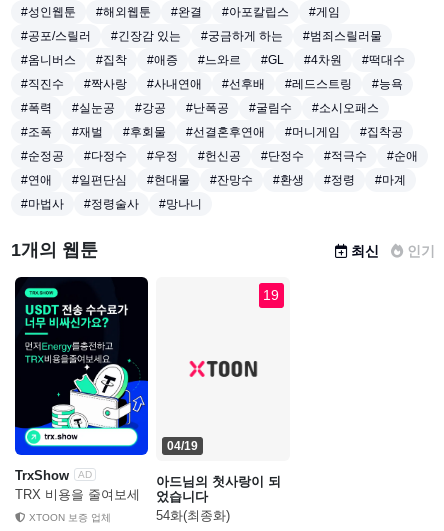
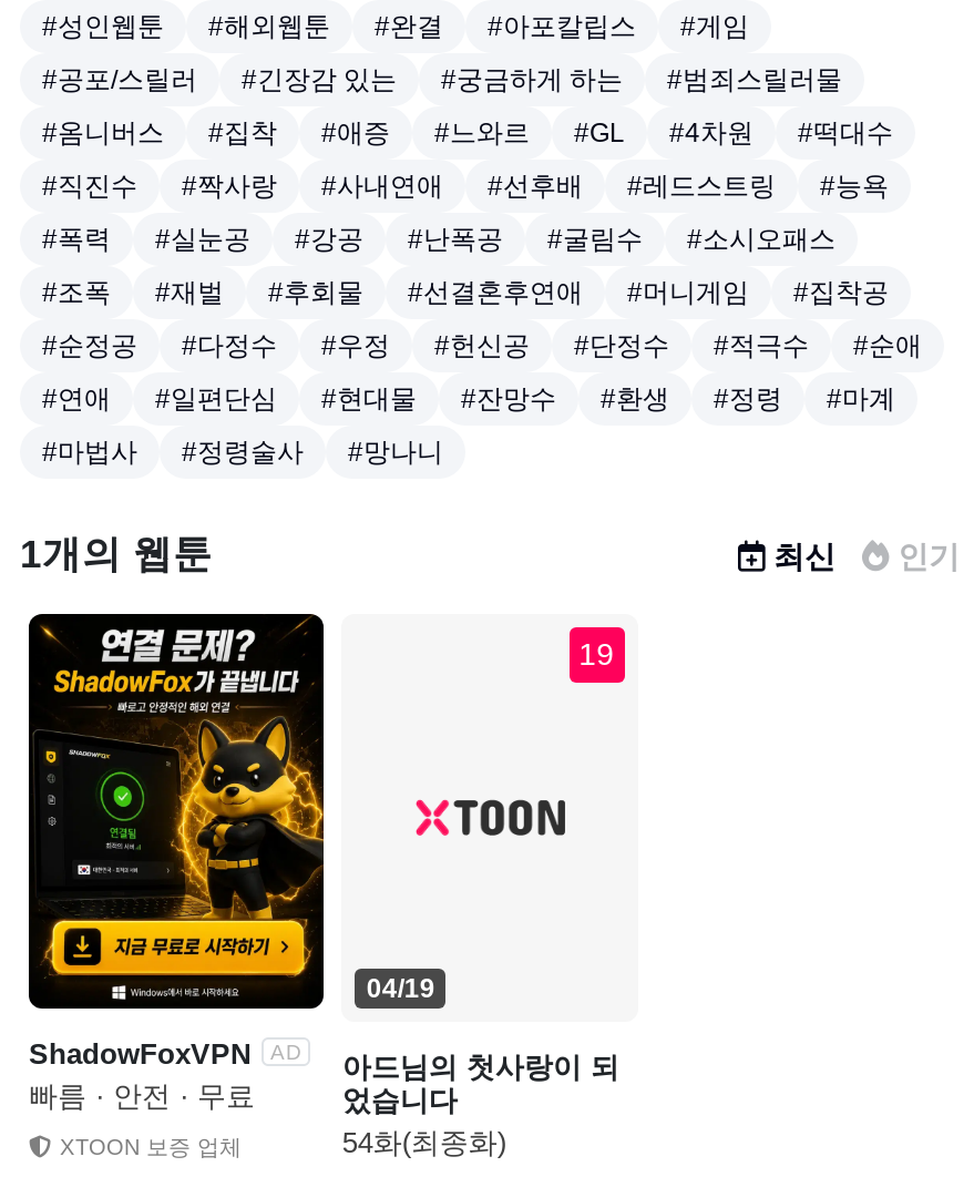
- [image]
- TrxShow
+ [image]
+ ShadowFoxVPN

- TRX 비용을 줄여보세
- 요 XTOON 보증 업체
+ 빠름 · 안전 · 무료
+ XTOON 보증 업체
